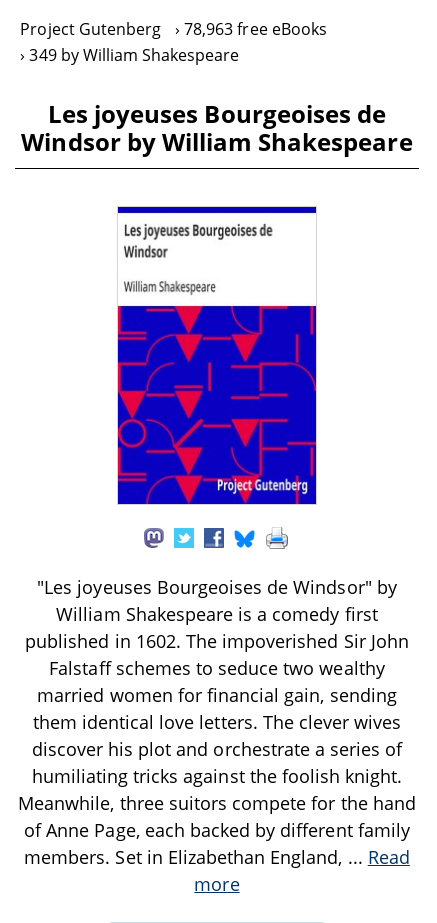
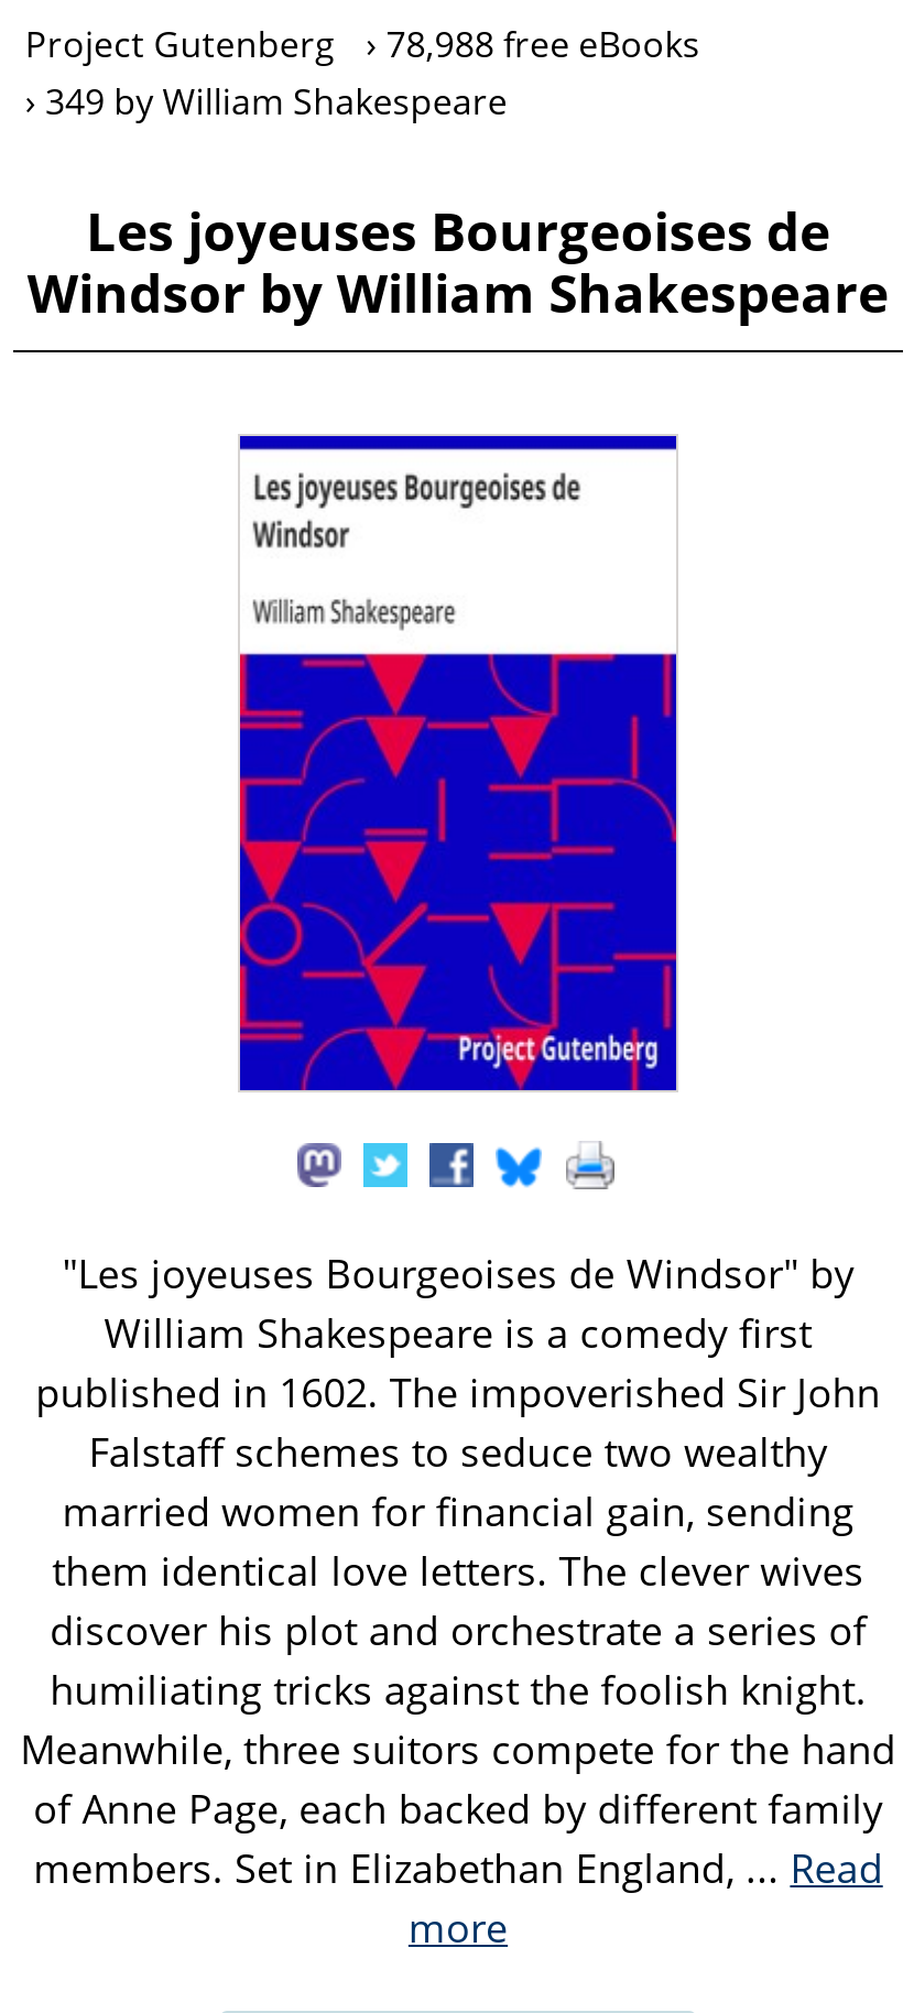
- Project Gutenberg 78,963 free eBooks
+ Project Gutenberg 78,988 free eBooks
